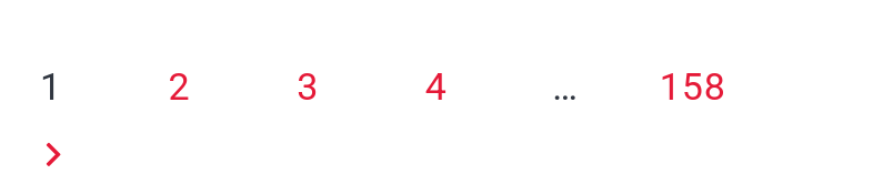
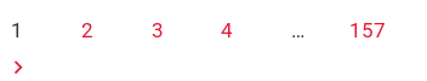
- 158
+ 157
